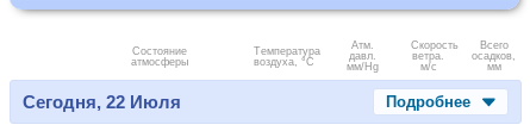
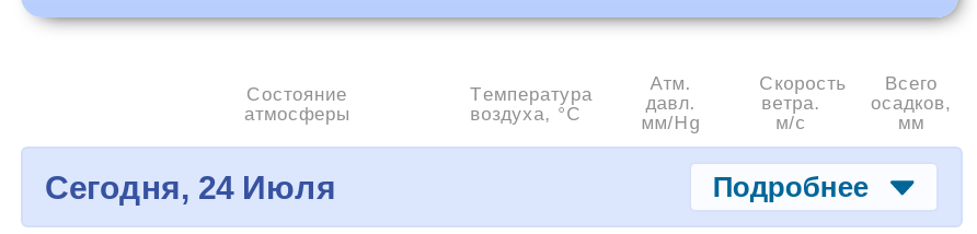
- Сегодня, 22 Июля
+ Сегодня, 24 Июля
